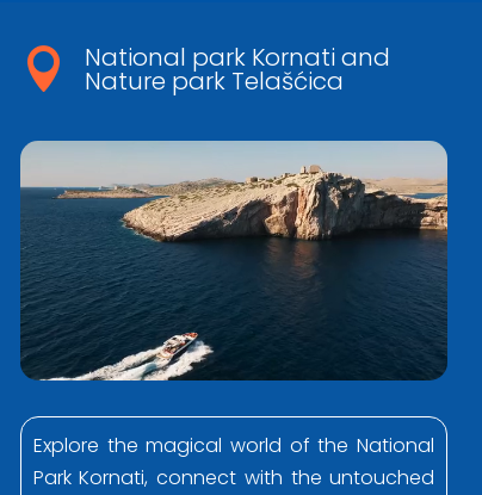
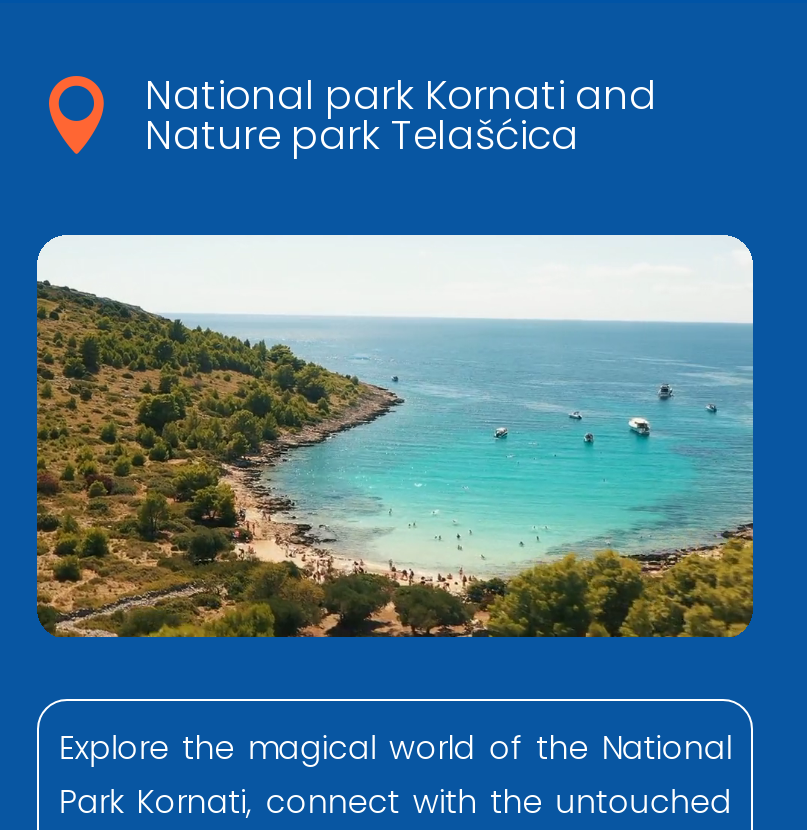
- [image]
+ [image]
